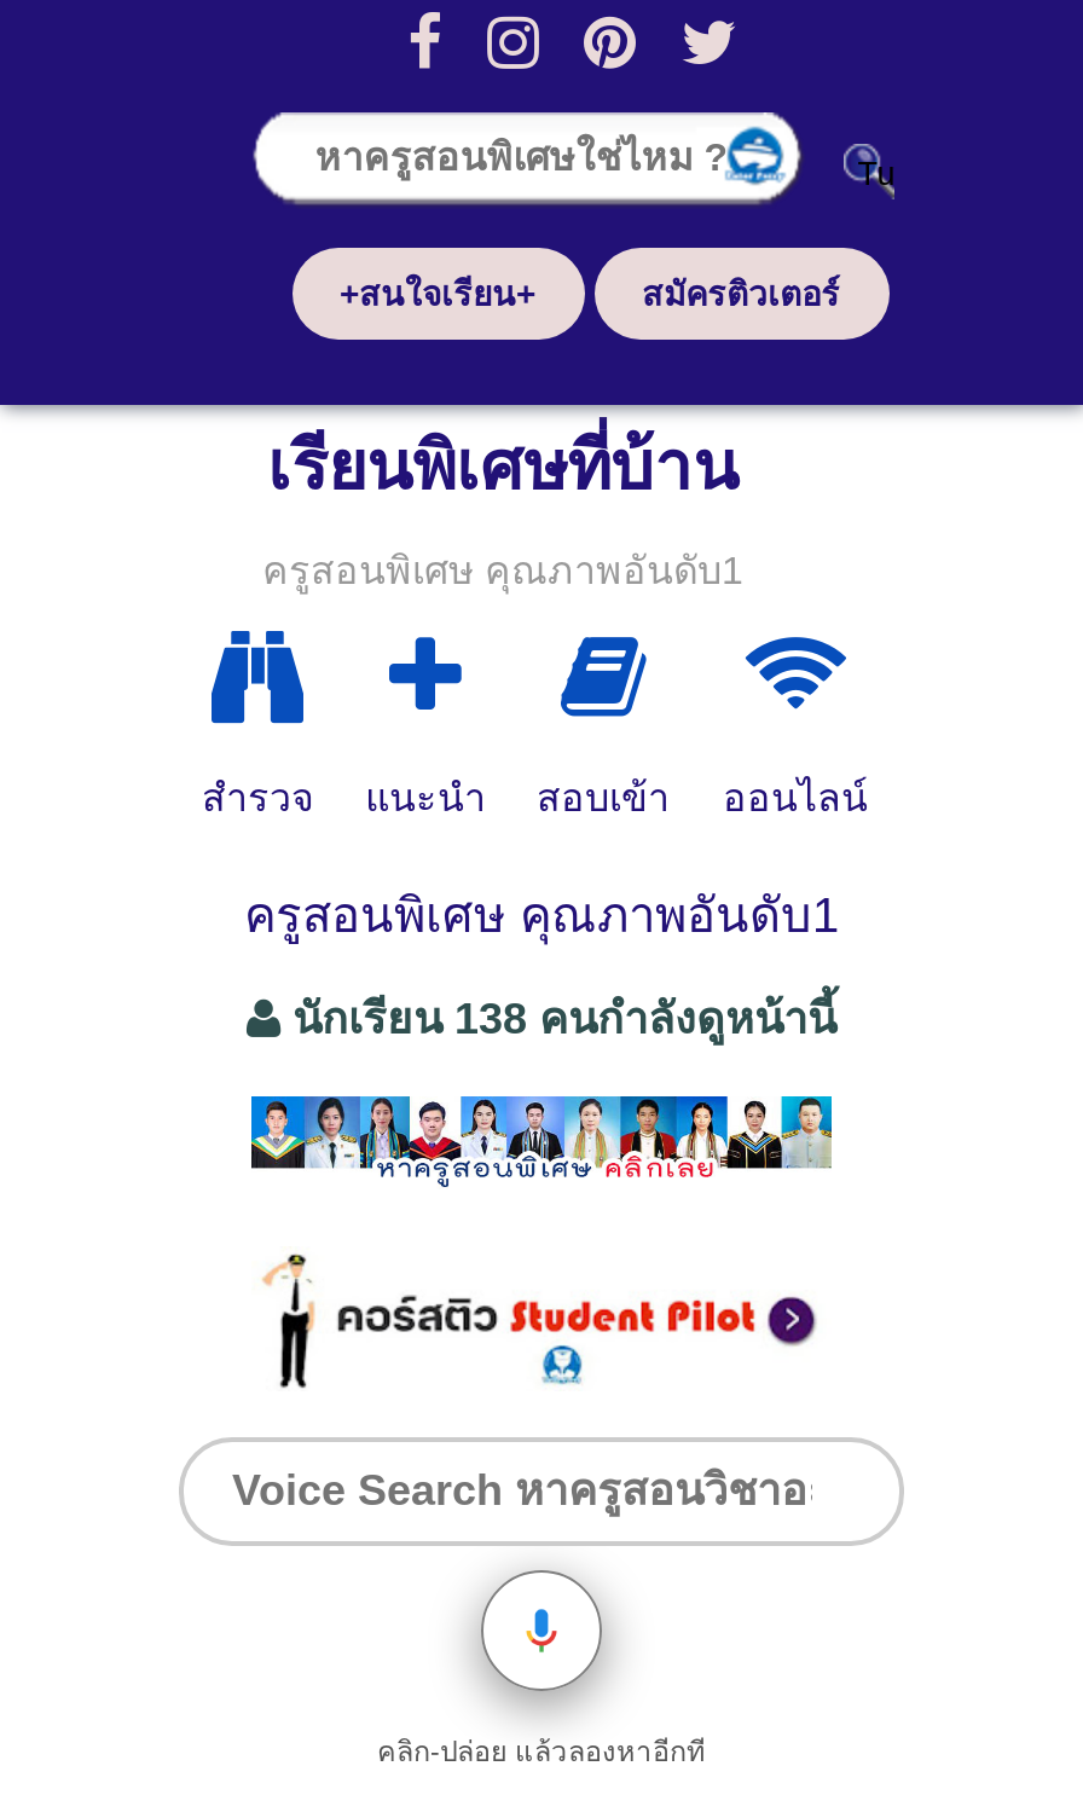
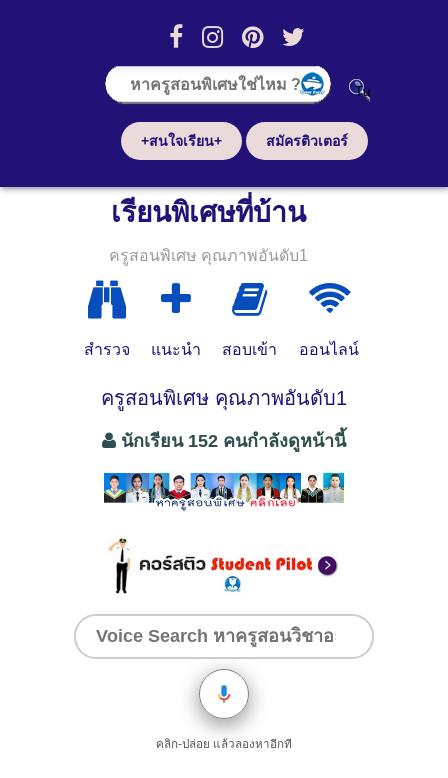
- นักเรียน 138 คนกำลังดูหน้านี้
+ นักเรียน 152 คนกำลังดูหน้านี้
